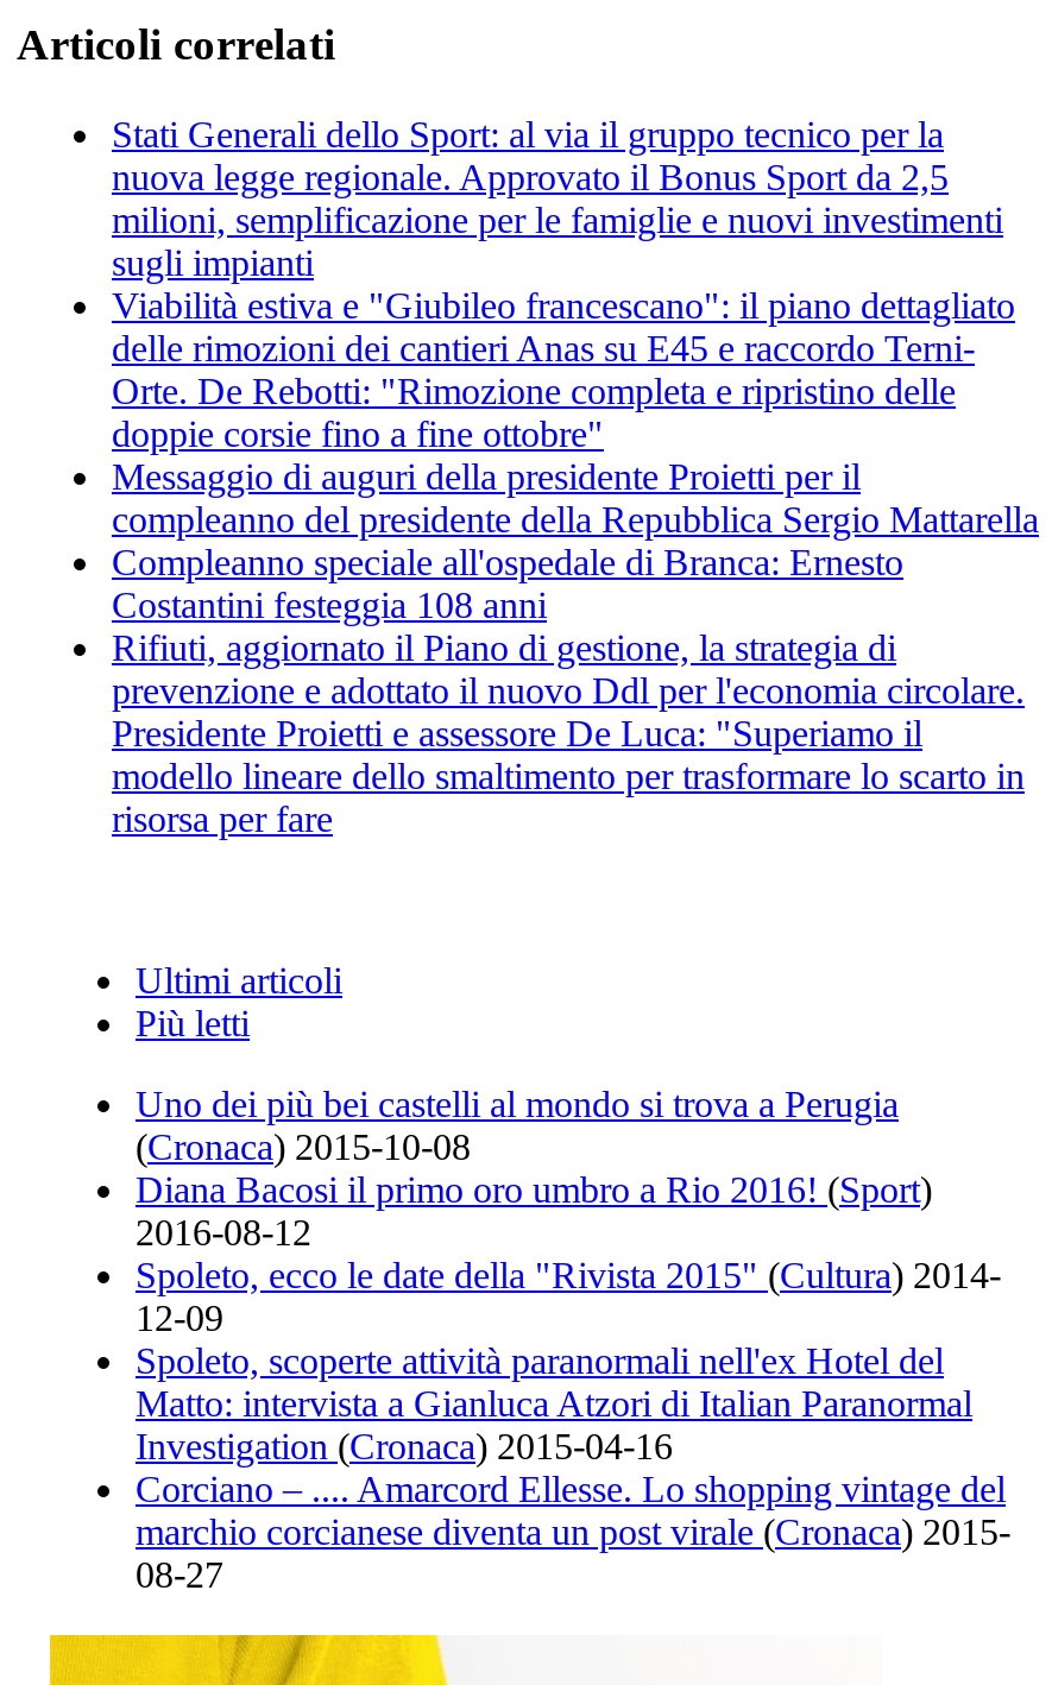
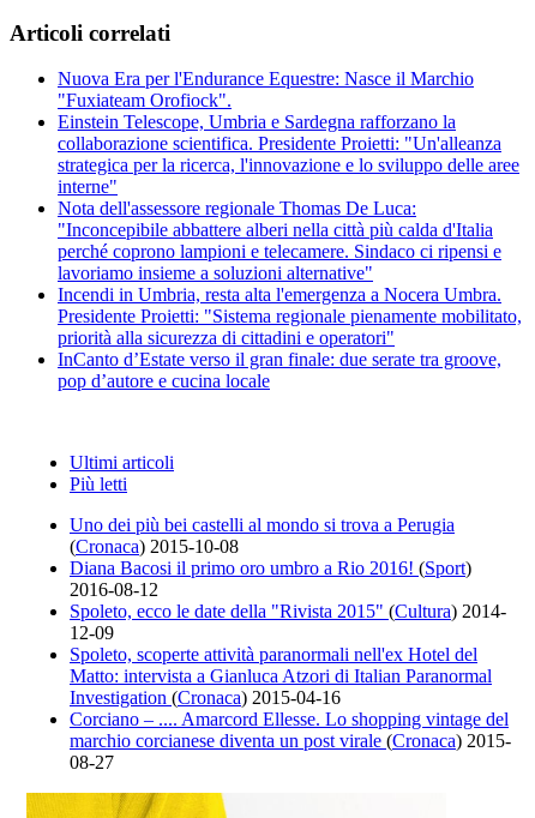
- Stati Generali dello Sport: al via il gruppo tecnico per la
- nuova legge regionale. Approvato il Bonus Sport da 2,5
- milioni, semplificazione per le famiglie e nuovi investimenti
- sugli impianti
- Viabilità estiva e "Giubileo francescano": il piano dettagliato
- delle rimozioni dei cantieri Anas su E45 e raccordo Terni-
- Orte. De Rebotti: "Rimozione completa e ripristino delle
- doppie corsie fino a fine ottobre"
- Messaggio di auguri della presidente Proietti per il
- compleanno del presidente della Repubblica Sergio Mattarella
- Compleanno speciale all'ospedale di Branca: Ernesto
- Costantini festeggia 108 anni
- Rifiuti, aggiornato il Piano di gestione, la strategia di
- prevenzione e adottato il nuovo Ddl per l'economia circolare.
- Presidente Proietti e assessore De Luca: "Superiamo il
- modello lineare dello smaltimento per trasformare lo scarto in
- risorsa per fare
+ Nuova Era per l'Endurance Equestre: Nasce il Marchio
+ "Fuxiateam Orofiock".
+ Einstein Telescope, Umbria e Sardegna rafforzano la
+ collaborazione scientifica. Presidente Proietti: "Un'alleanza
+ strategica per la ricerca, l'innovazione e lo sviluppo delle aree
+ interne"
+ Nota dell'assessore regionale Thomas De Luca:
+ "Inconcepibile abbattere alberi nella città più calda d'Italia
+ perché coprono lampioni e telecamere. Sindaco ci ripensi e
+ lavoriamo insieme a soluzioni alternative"
+ Incendi in Umbria, resta alta l'emergenza a Nocera Umbra.
+ Presidente Proietti: "Sistema regionale pienamente mobilitato,
+ priorità alla sicurezza di cittadini e operatori"
+ InCanto d’Estate verso il gran finale: due serate tra groove,
+ pop d’autore e cucina locale
